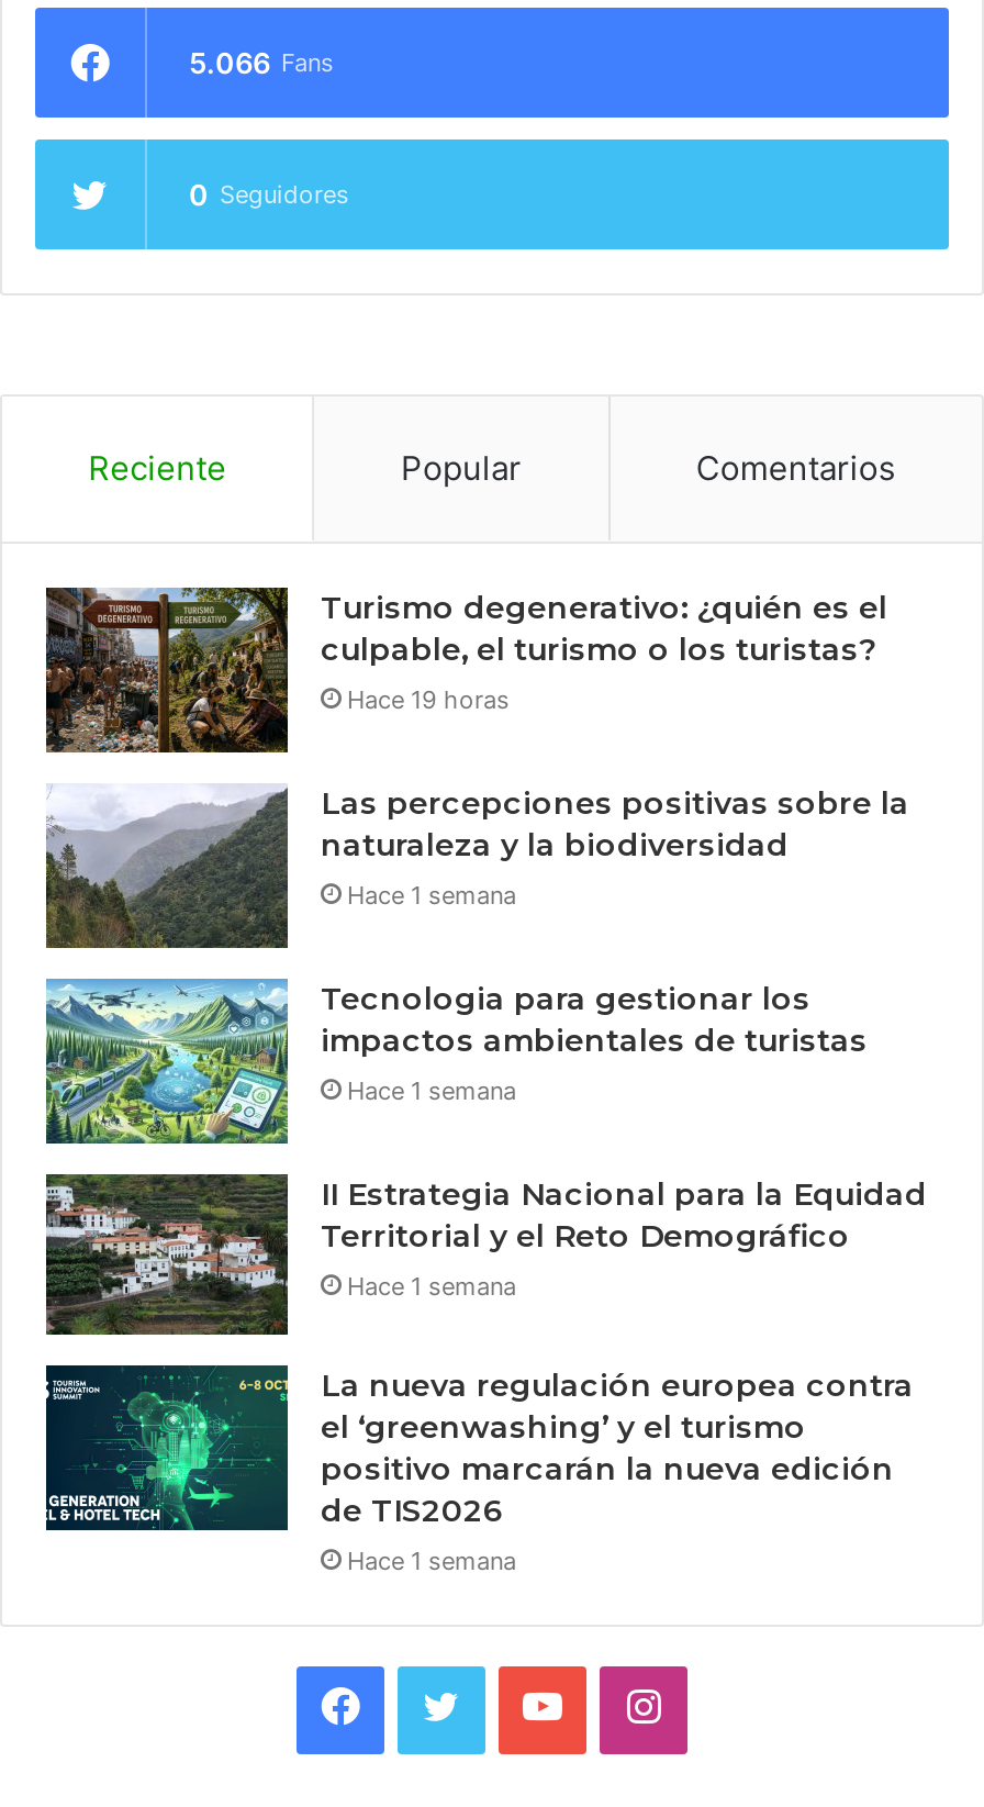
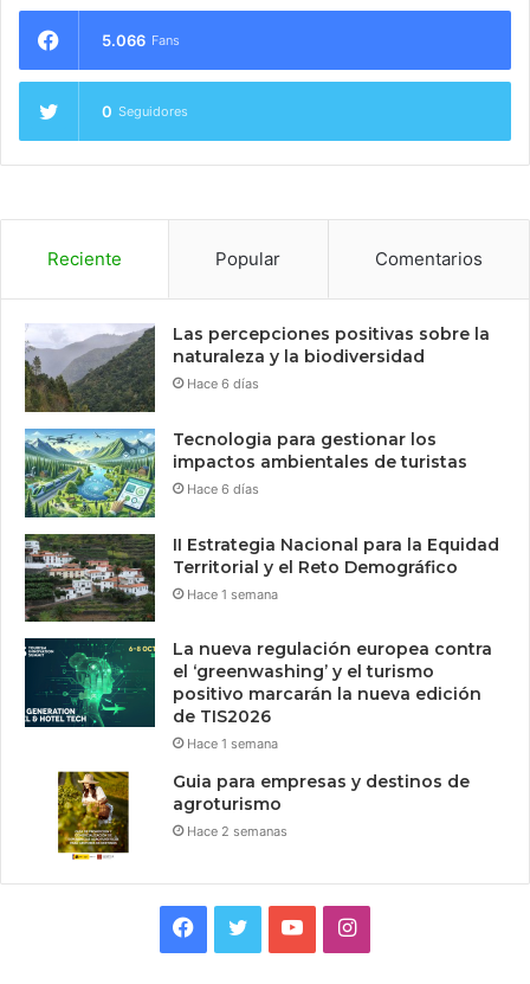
- [image]
- Turismo degenerativo: ¿quién es el
- culpable, el turismo o los turistas?
- Hace 19 horas

moved up: [image] | Las percepciones positivas sobre la | naturaleza y la biodiversidad

- Hace 1 semana
+ Hace 6 días

moved up: [image] | Tecnologia para gestionar los | impactos ambientales de turistas

- Hace 1 semana
+ Hace 6 días

moved up: [image] | II Estrategia Nacional para la Equidad | Territorial y el Reto Demográfico | ... | de TIS2026 | Hace 1 semana

+ [image]
+ Guia para empresas y destinos de
+ agroturismo
+ Hace 2 semanas
